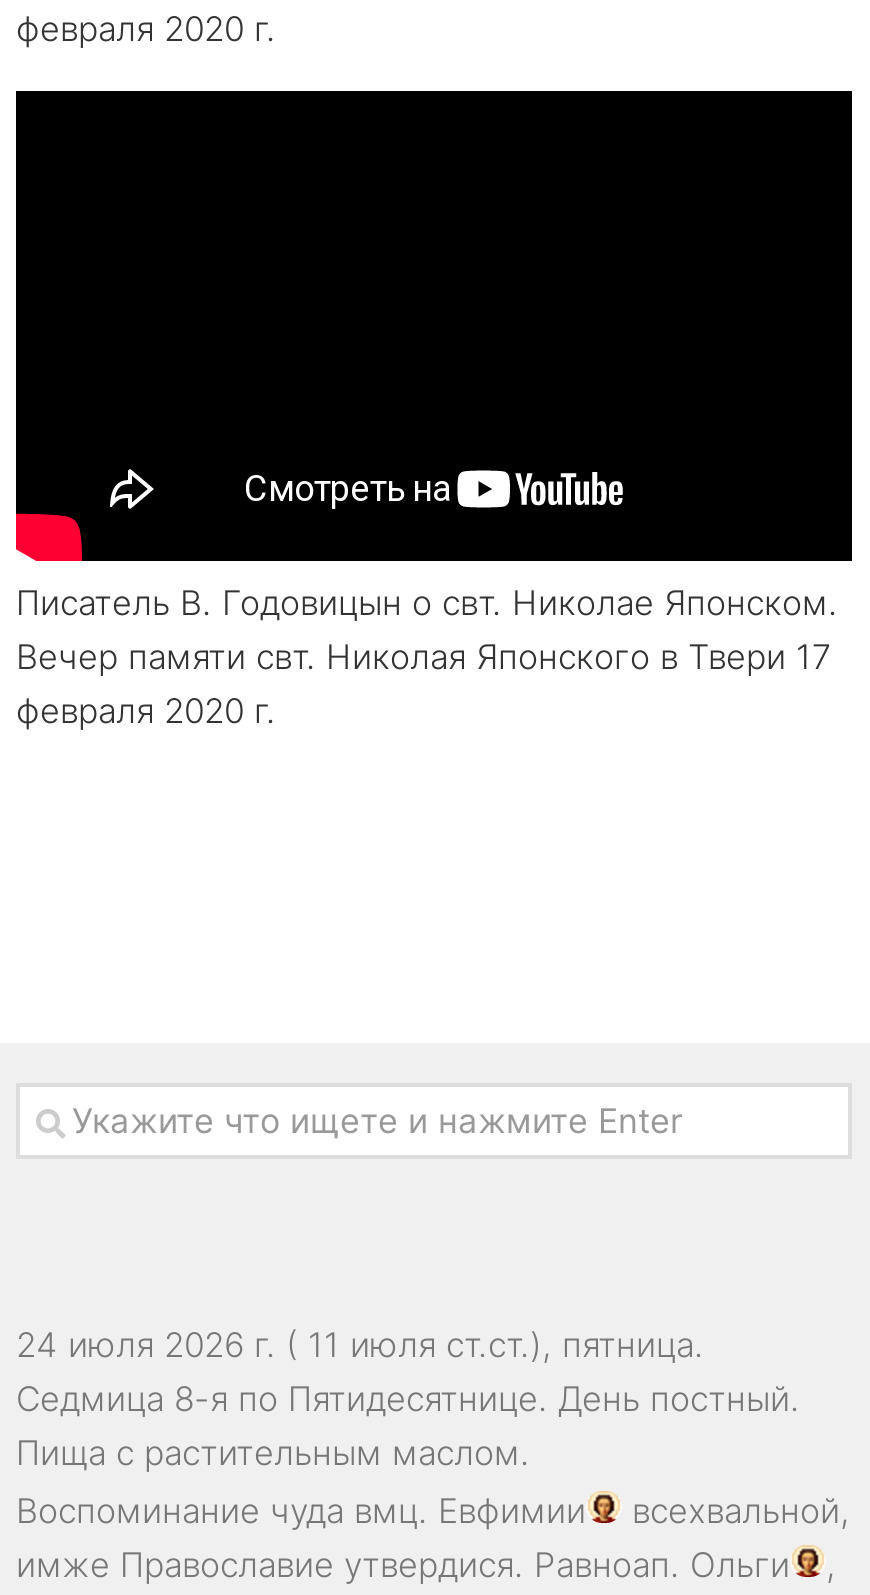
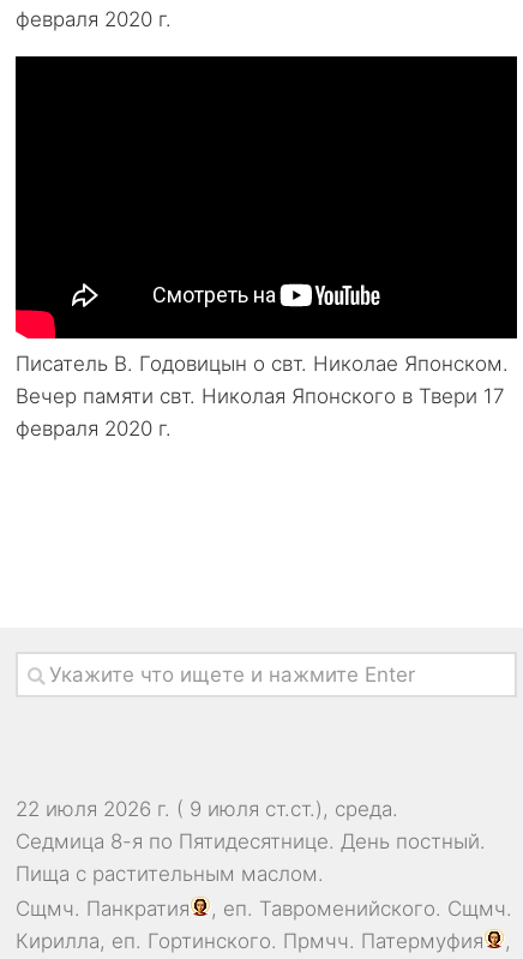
- 24 июля 2026 г. ( 11 июля ст.ст.), пятница.
+ 22 июля 2026 г. ( 9 июля ст.ст.), среда.

- Воспоминание чуда вмц. Евфимии
- всехвальной,
- имже Православие утвердися. Равноап. Ольги
+ Сщмч. Панкратия
+ , еп. Тавроменийского. Сщмч.
+ Кирилла, еп. Гортинского. Прмчч. Патермуфия
